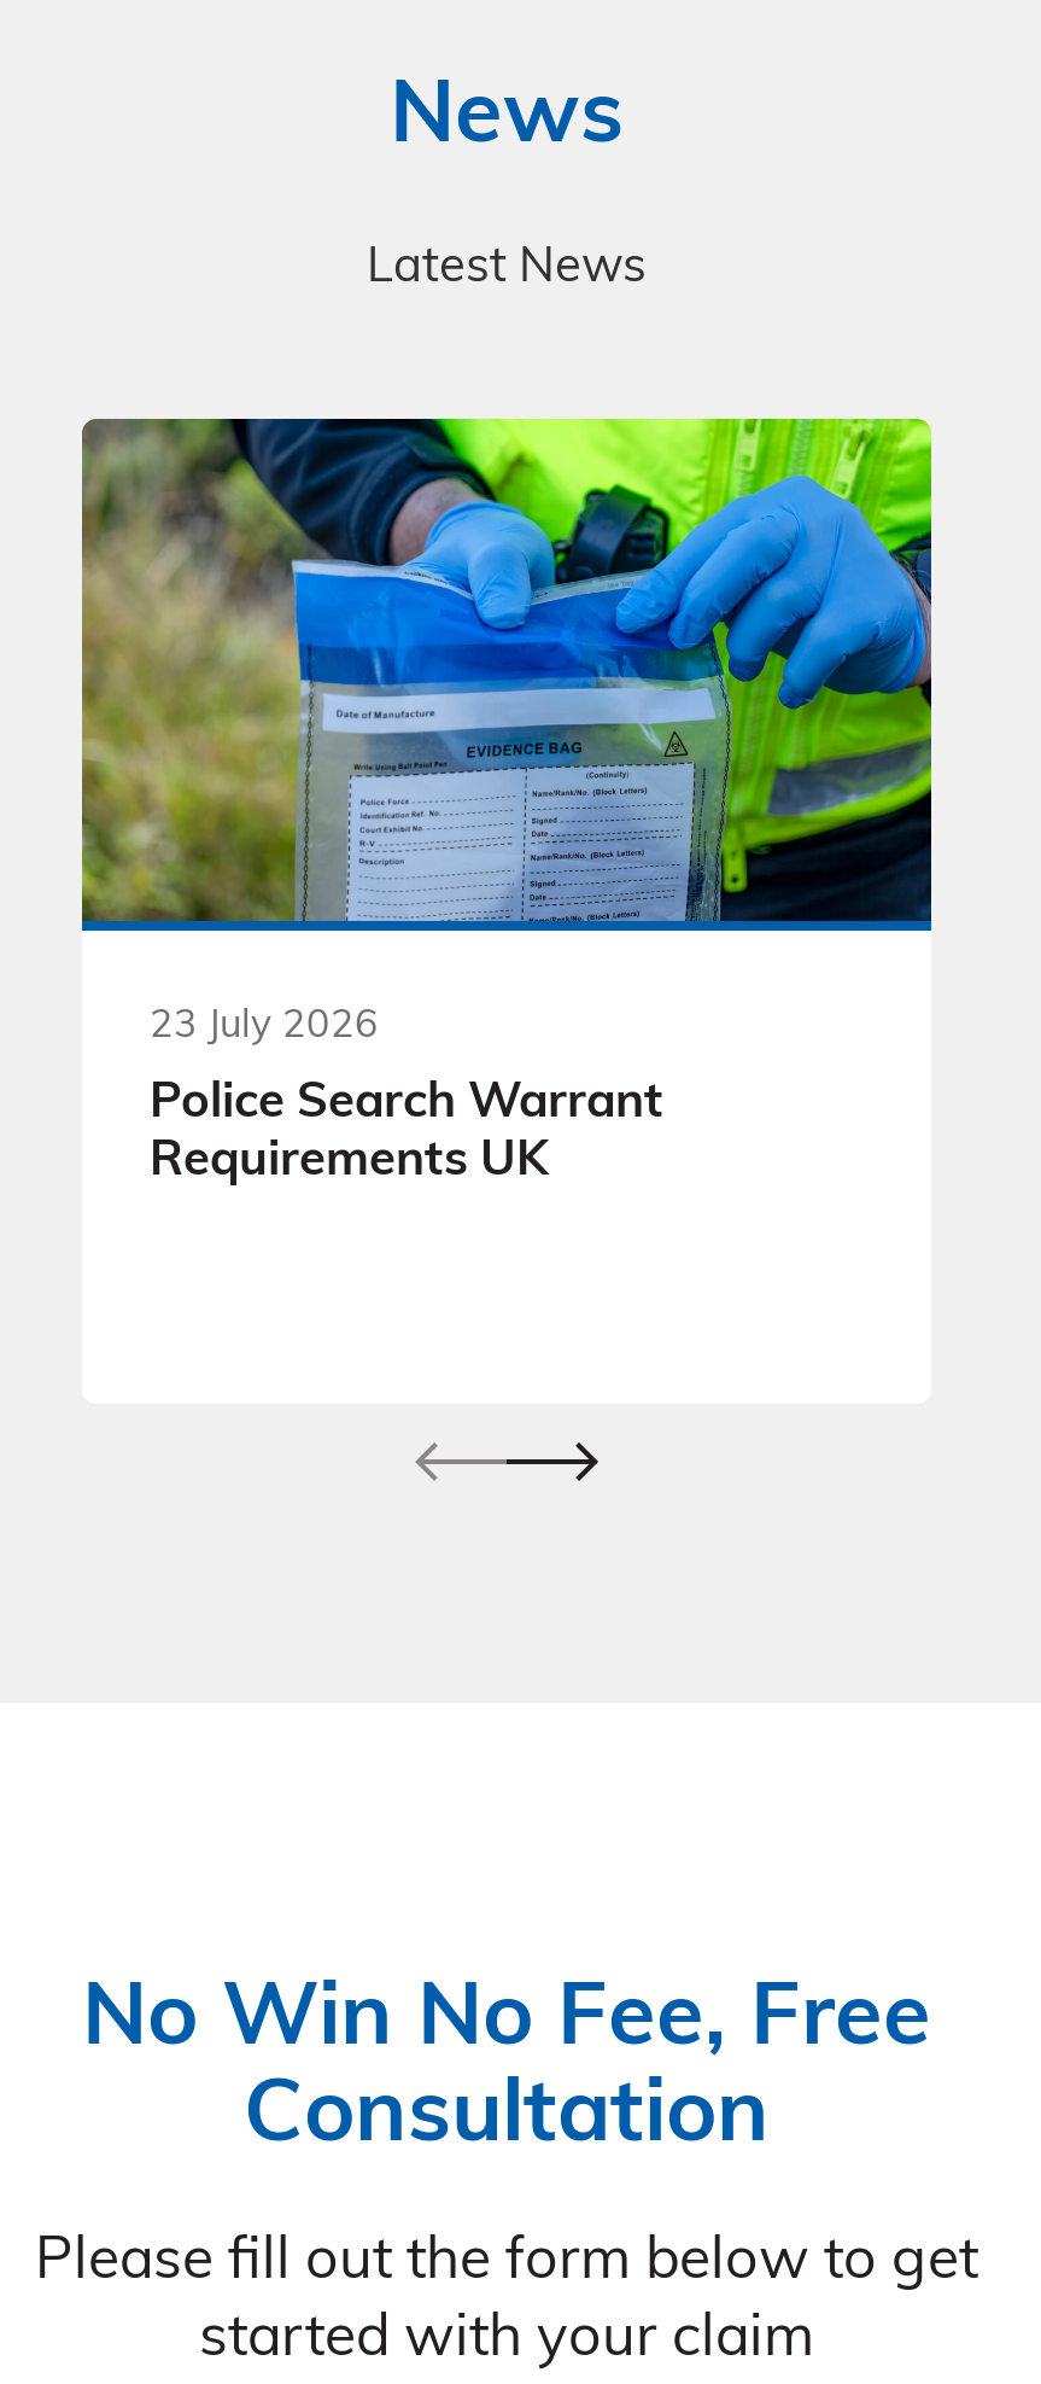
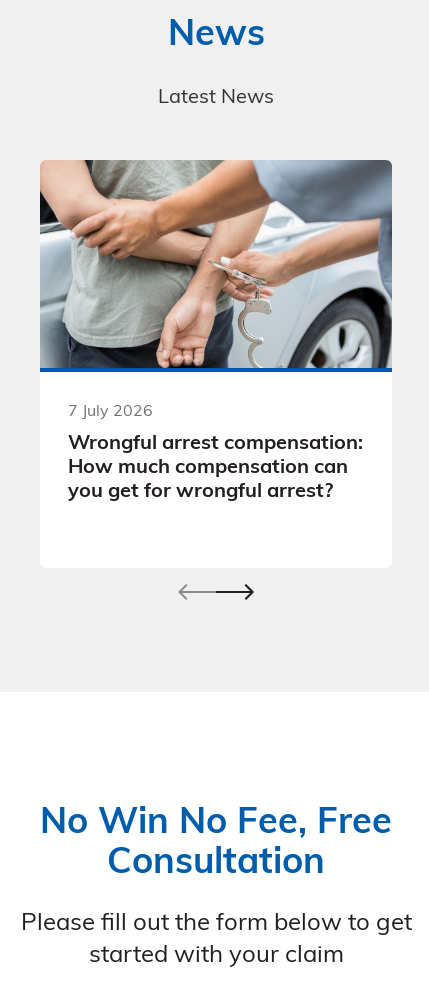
- [image]
- 23 July 2026
+ [image]
+ 7 July 2026

- Police Search Warrant
- Requirements UK
+ Wrongful arrest compensation:
+ How much compensation can
+ you get for wrongful arrest?
